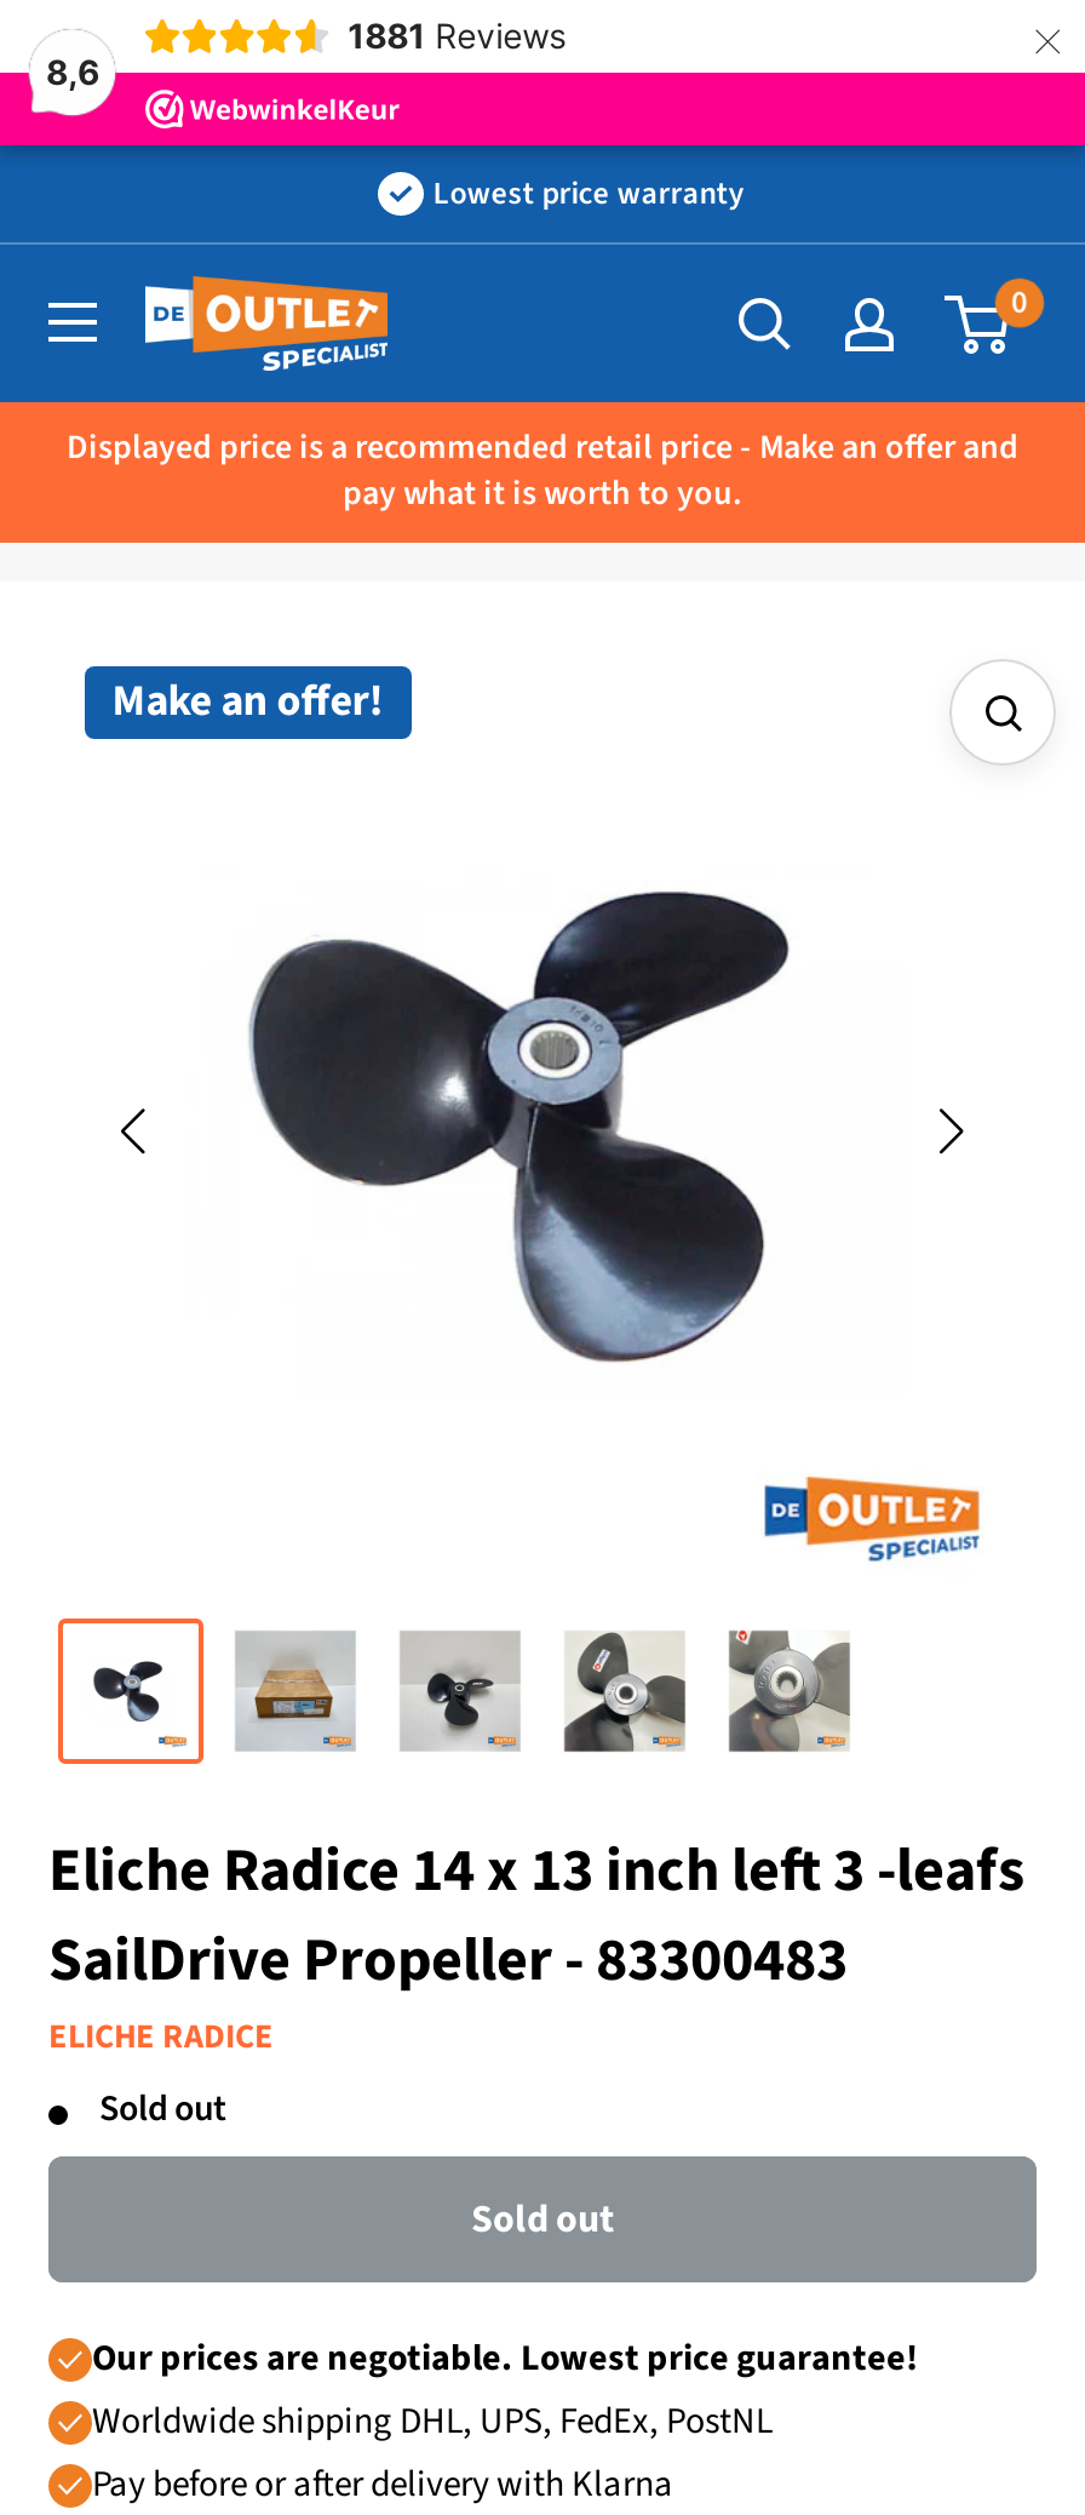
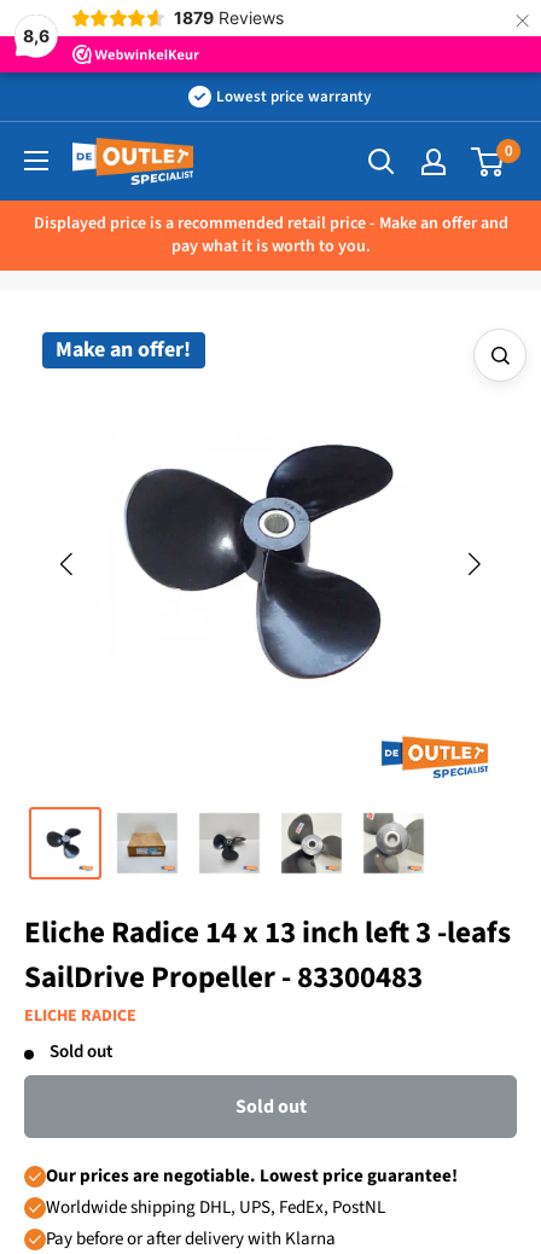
- 1881 Reviews
+ 1879 Reviews
